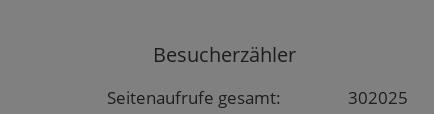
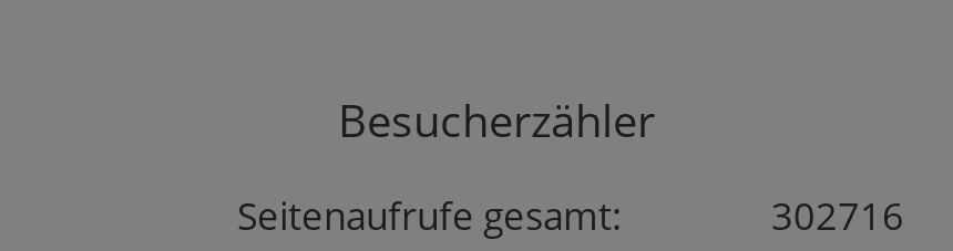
- 302025
+ 302716
